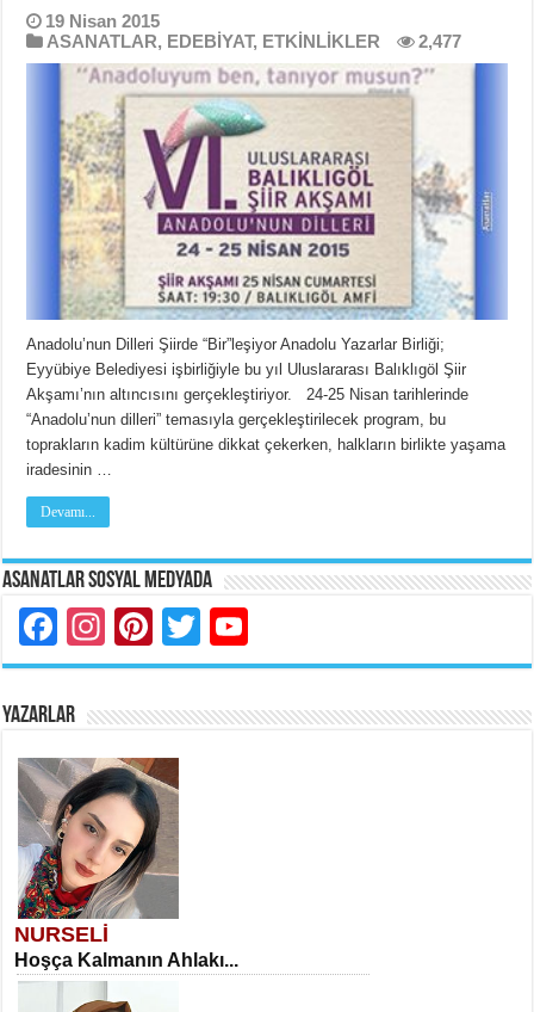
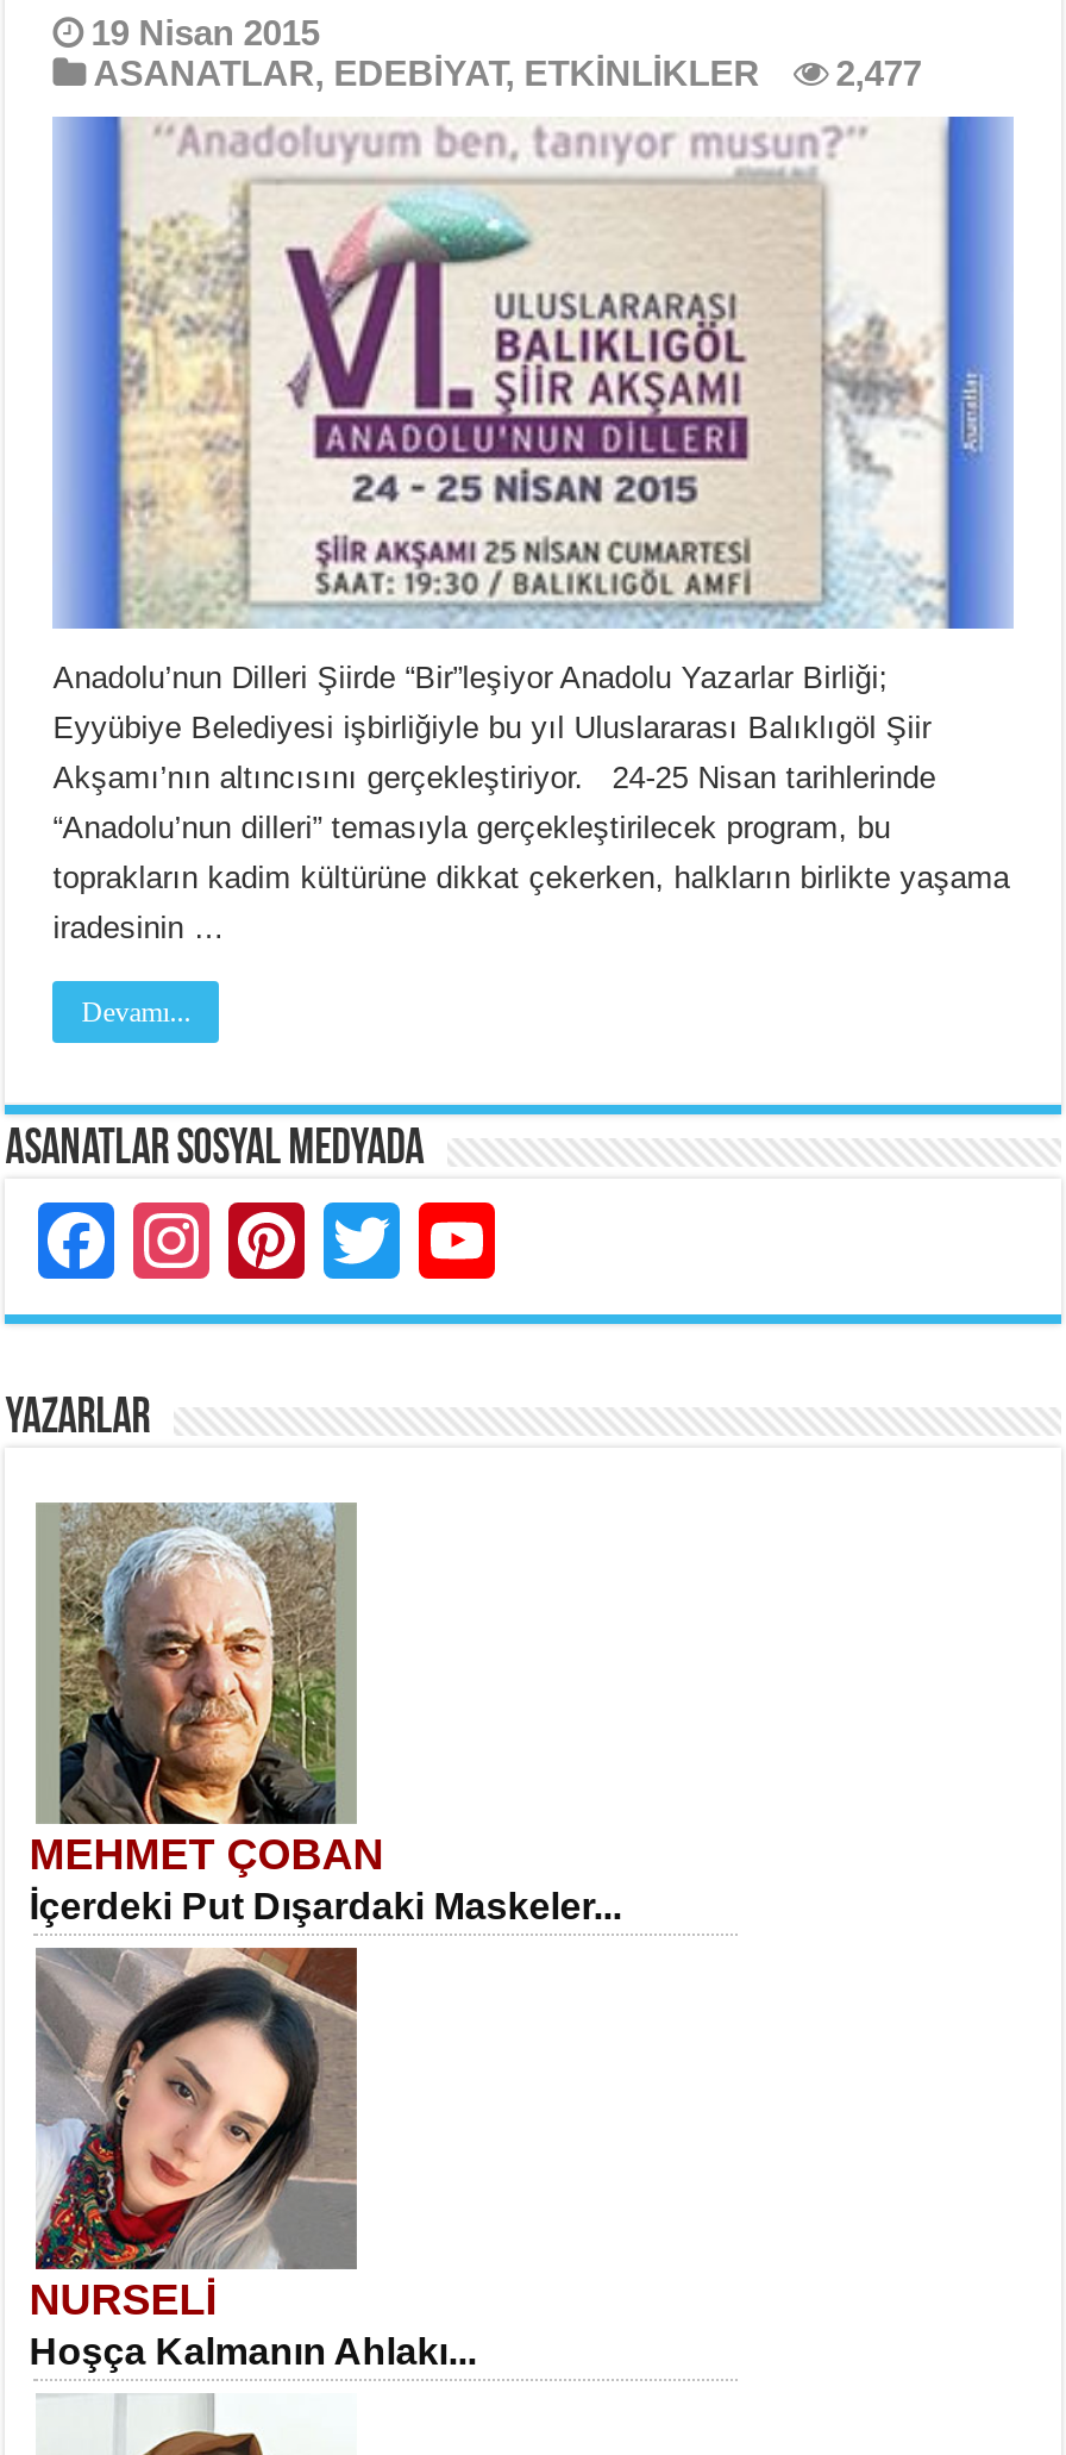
+ [image]
+ MEHMET ÇOBAN
+ İçerdeki Put Dışardaki Maskeler...
